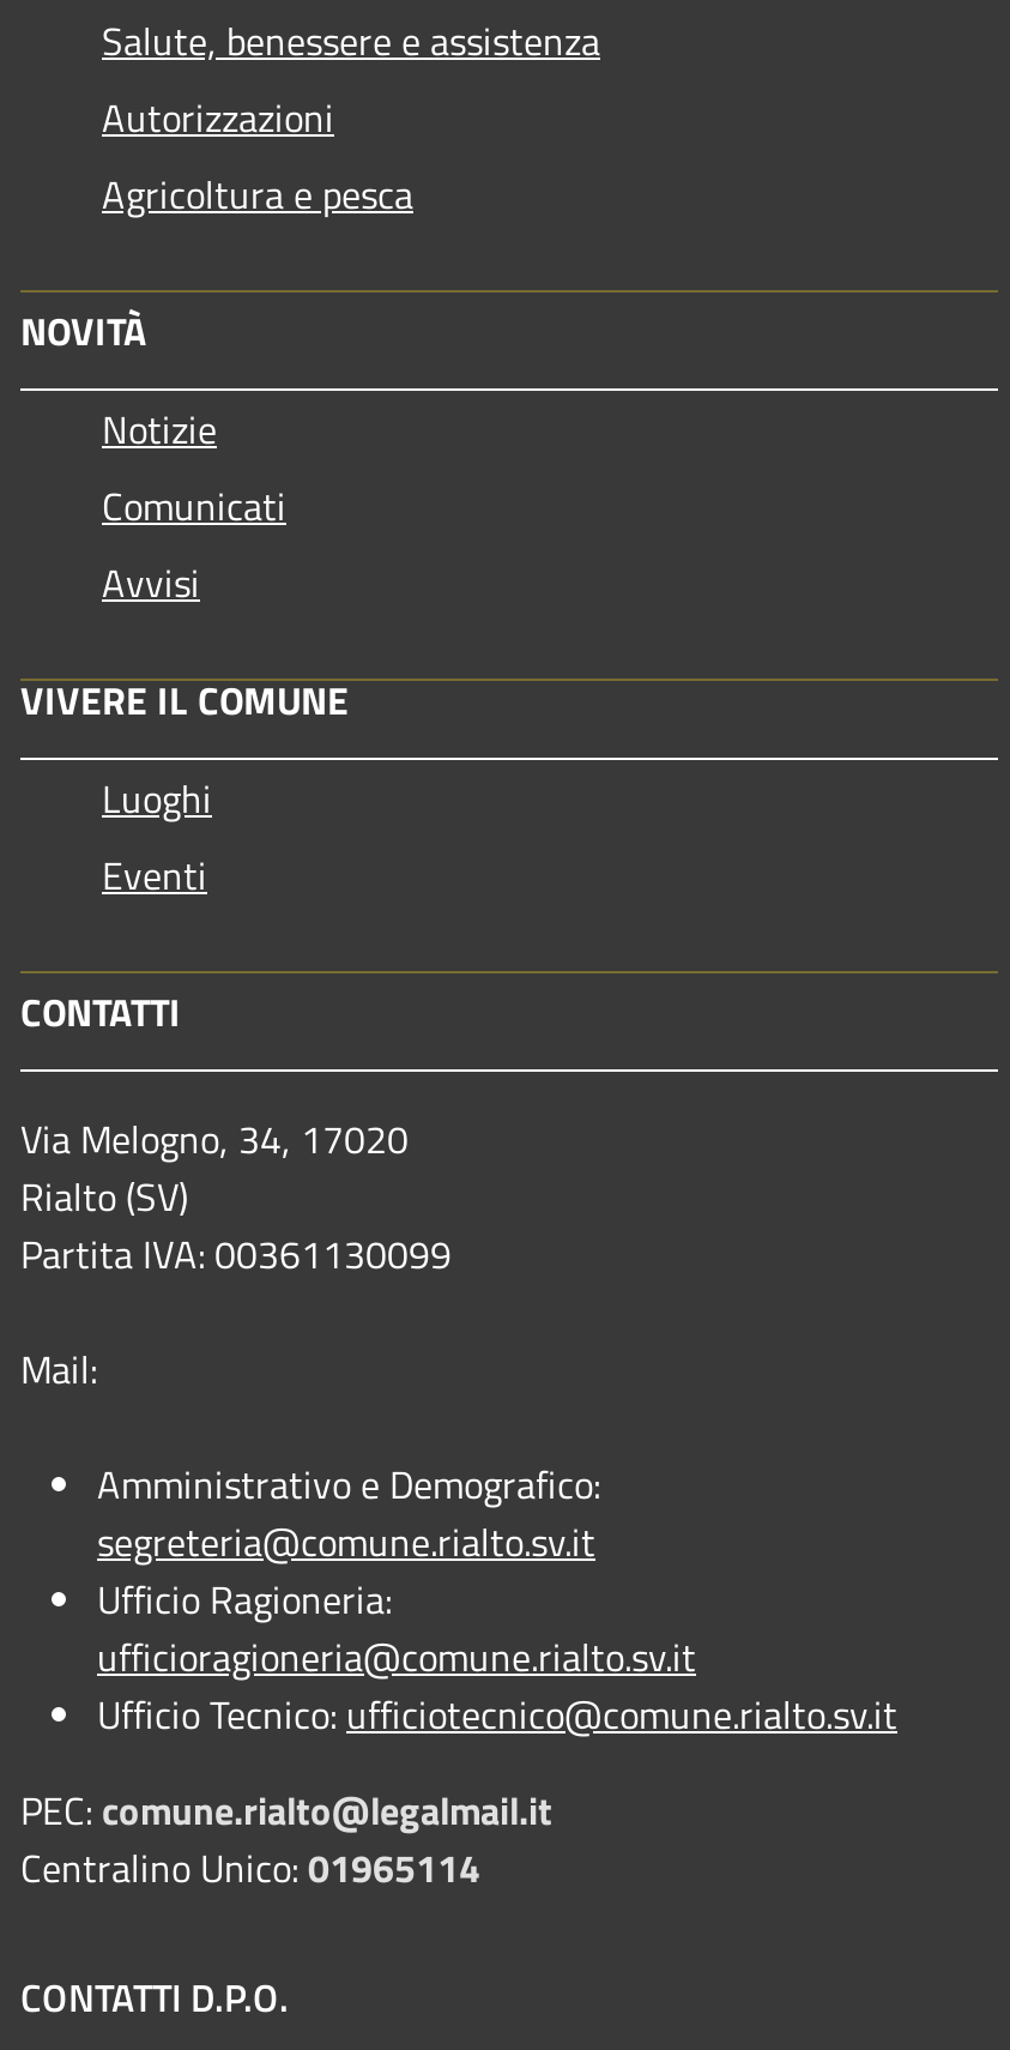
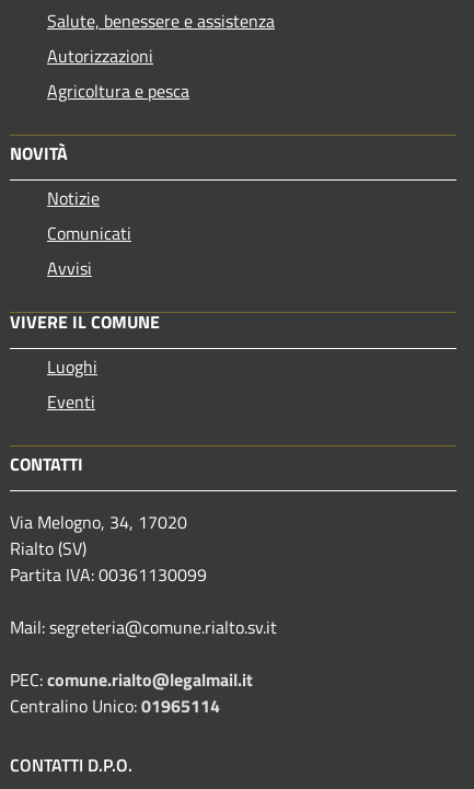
- Mail:
- Amministrativo e Demografico:
- segreteria@comune.rialto.sv.it
- Ufficio Ragioneria:
- ufficioragioneria@comune.rialto.sv.it
- Ufficio Tecnico: ufficiotecnico@comune.rialto.sv.it
+ Mail: segreteria@comune.rialto.sv.it
